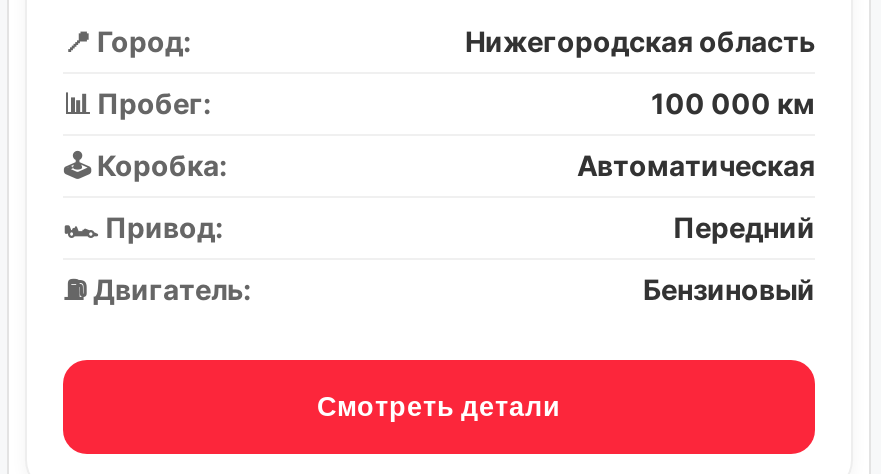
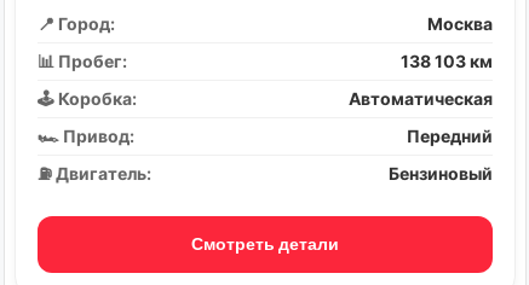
- Нижегородская область
+ Москва

- 100 000 км
+ 138 103 км
